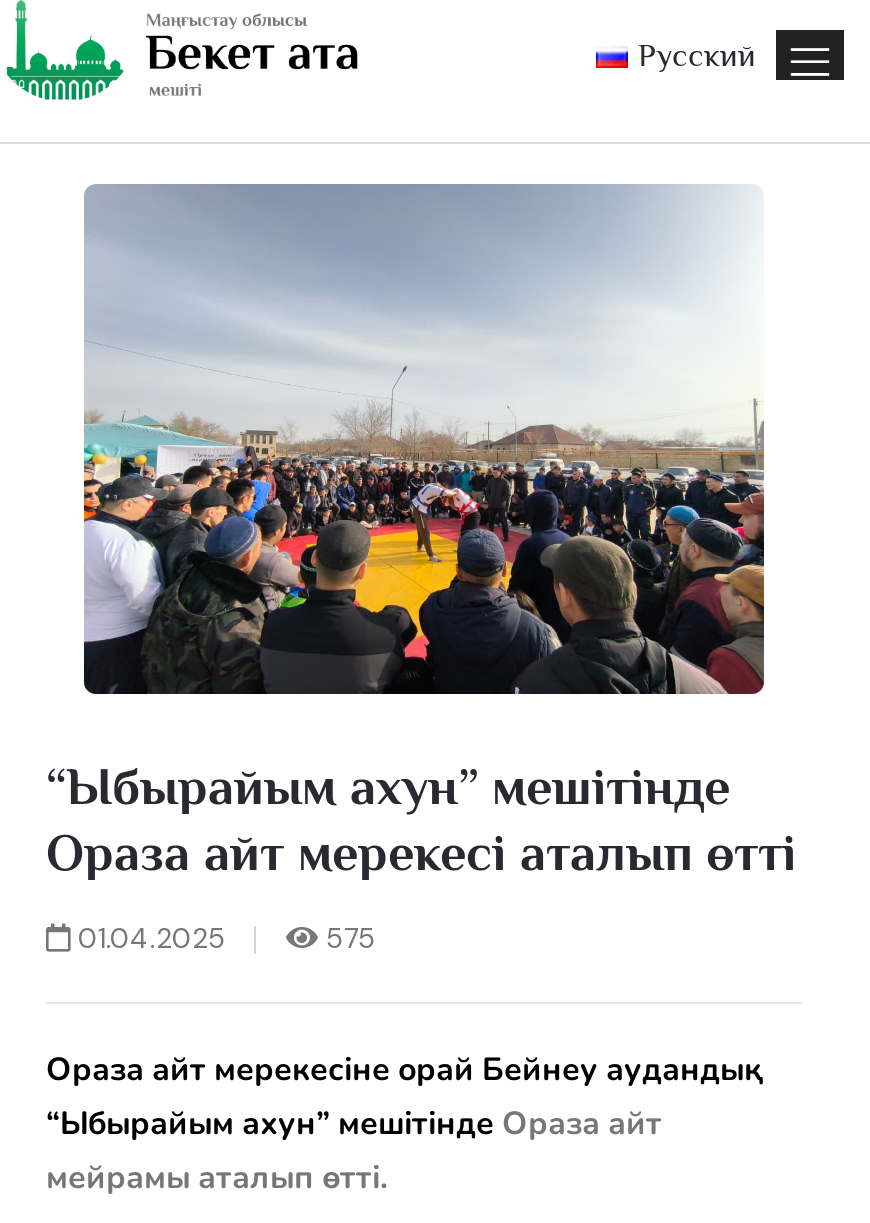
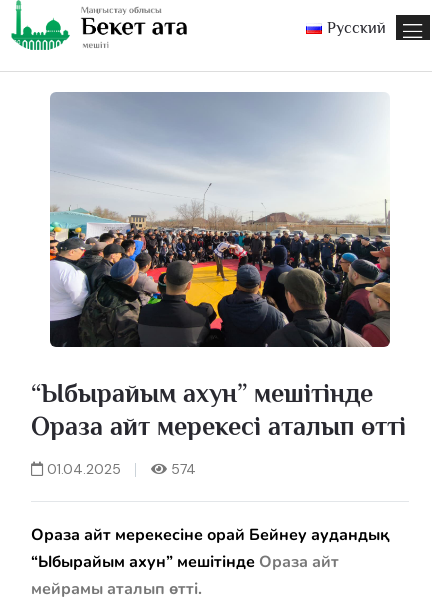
- 575
+ 574
